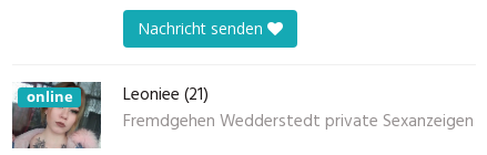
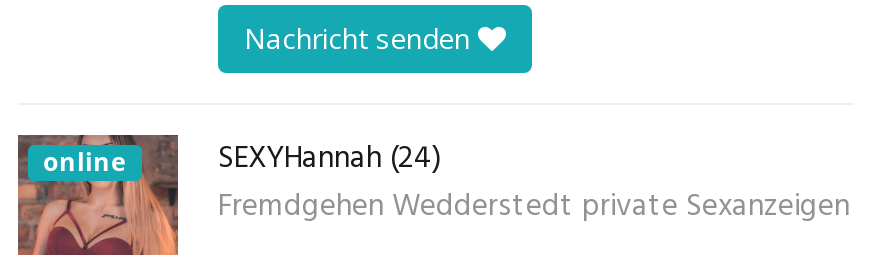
- [image]
- Leoniee (21)
+ [image]
+ SEXYHannah (24)
